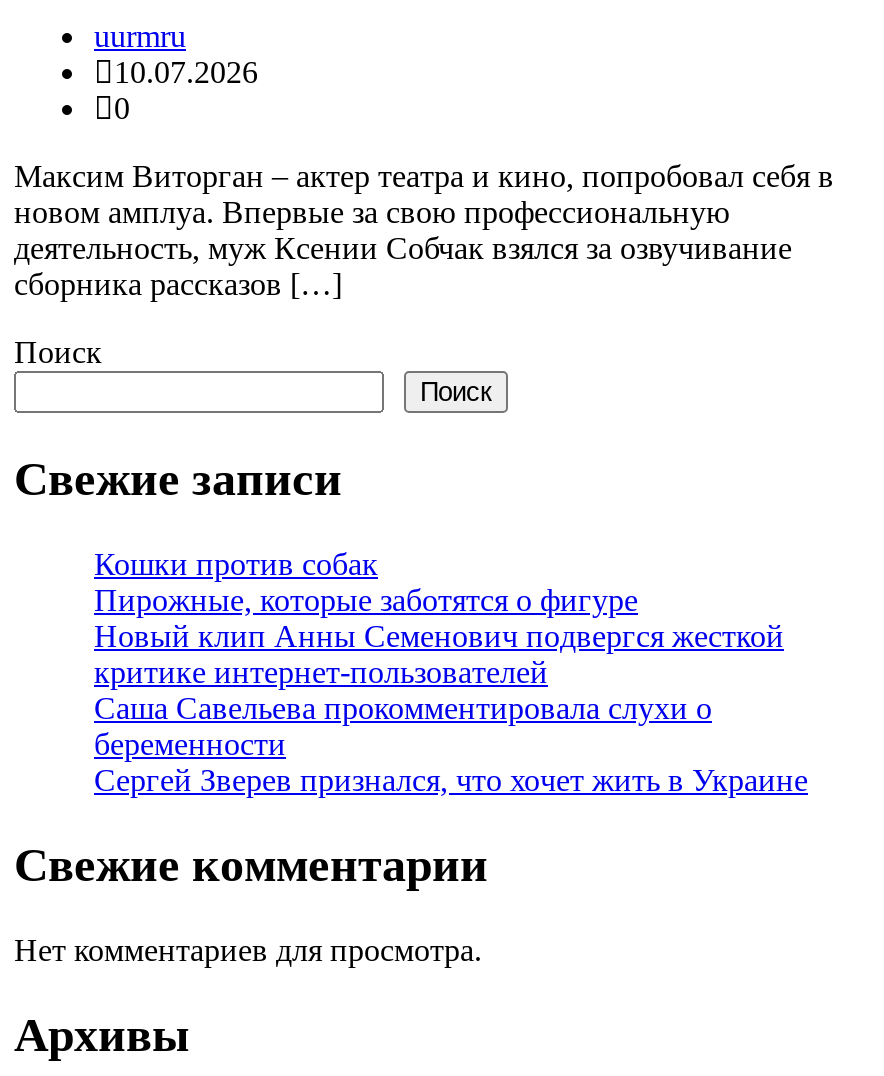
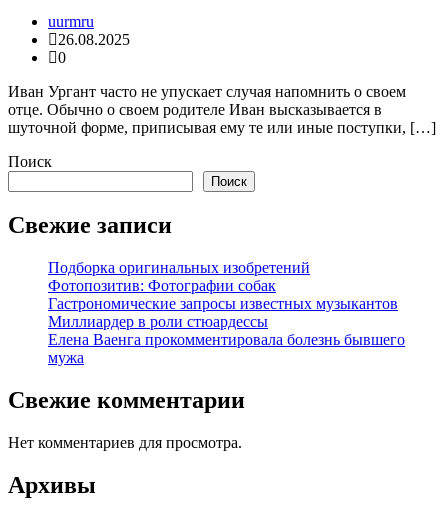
- 10.07.2026
+ 26.08.2025

- Максим Виторган – актер театра и кино, попробовал себя в
- новом амплуа. Впервые за свою профессиональную
- деятельность, муж Ксении Собчак взялся за озвучивание
- сборника рассказов […]
+ Иван Ургант часто не упускает случая напомнить о своем
+ отце. Обычно о своем родителе Иван высказывается в
+ шуточной форме, приписывая ему те или иные поступки, […]

- Кошки против собак
- Пирожные, которые заботятся о фигуре
- Новый клип Анны Семенович подвергся жесткой
- критике интернет-пользователей
- Саша Савельева прокомментировала слухи о
- беременности
- Сергей Зверев признался, что хочет жить в Украине
+ Подборка оригинальных изобретений
+ Фотопозитив: Фотографии собак
+ Гастрономические запросы известных музыкантов
+ Миллиардер в роли стюардессы
+ Елена Ваенга прокомментировала болезнь бывшего
+ мужа
